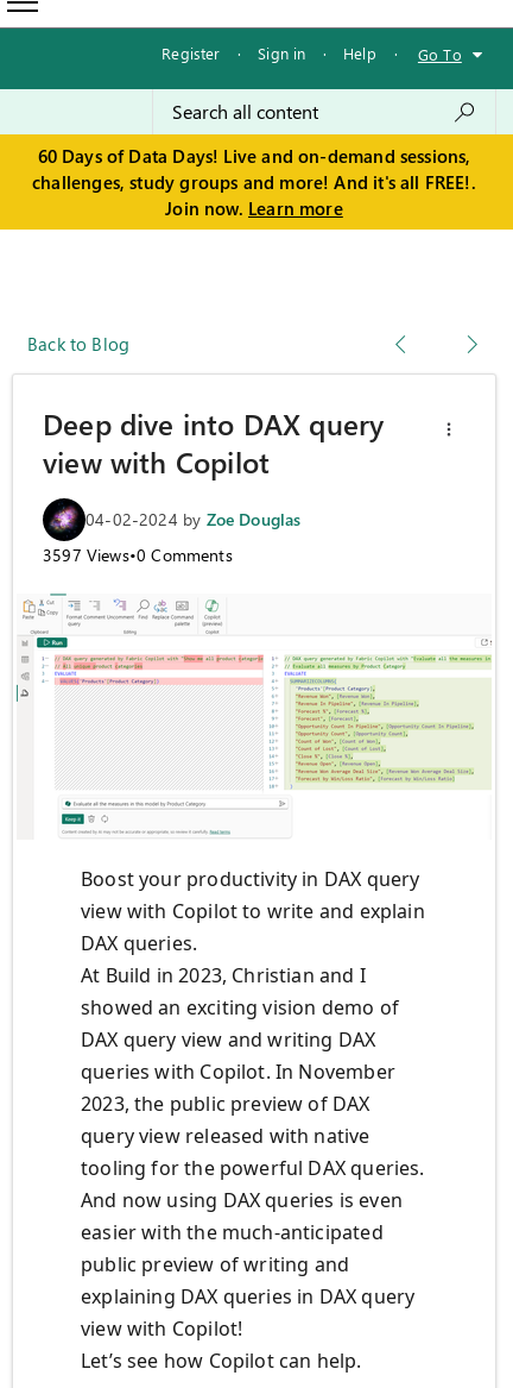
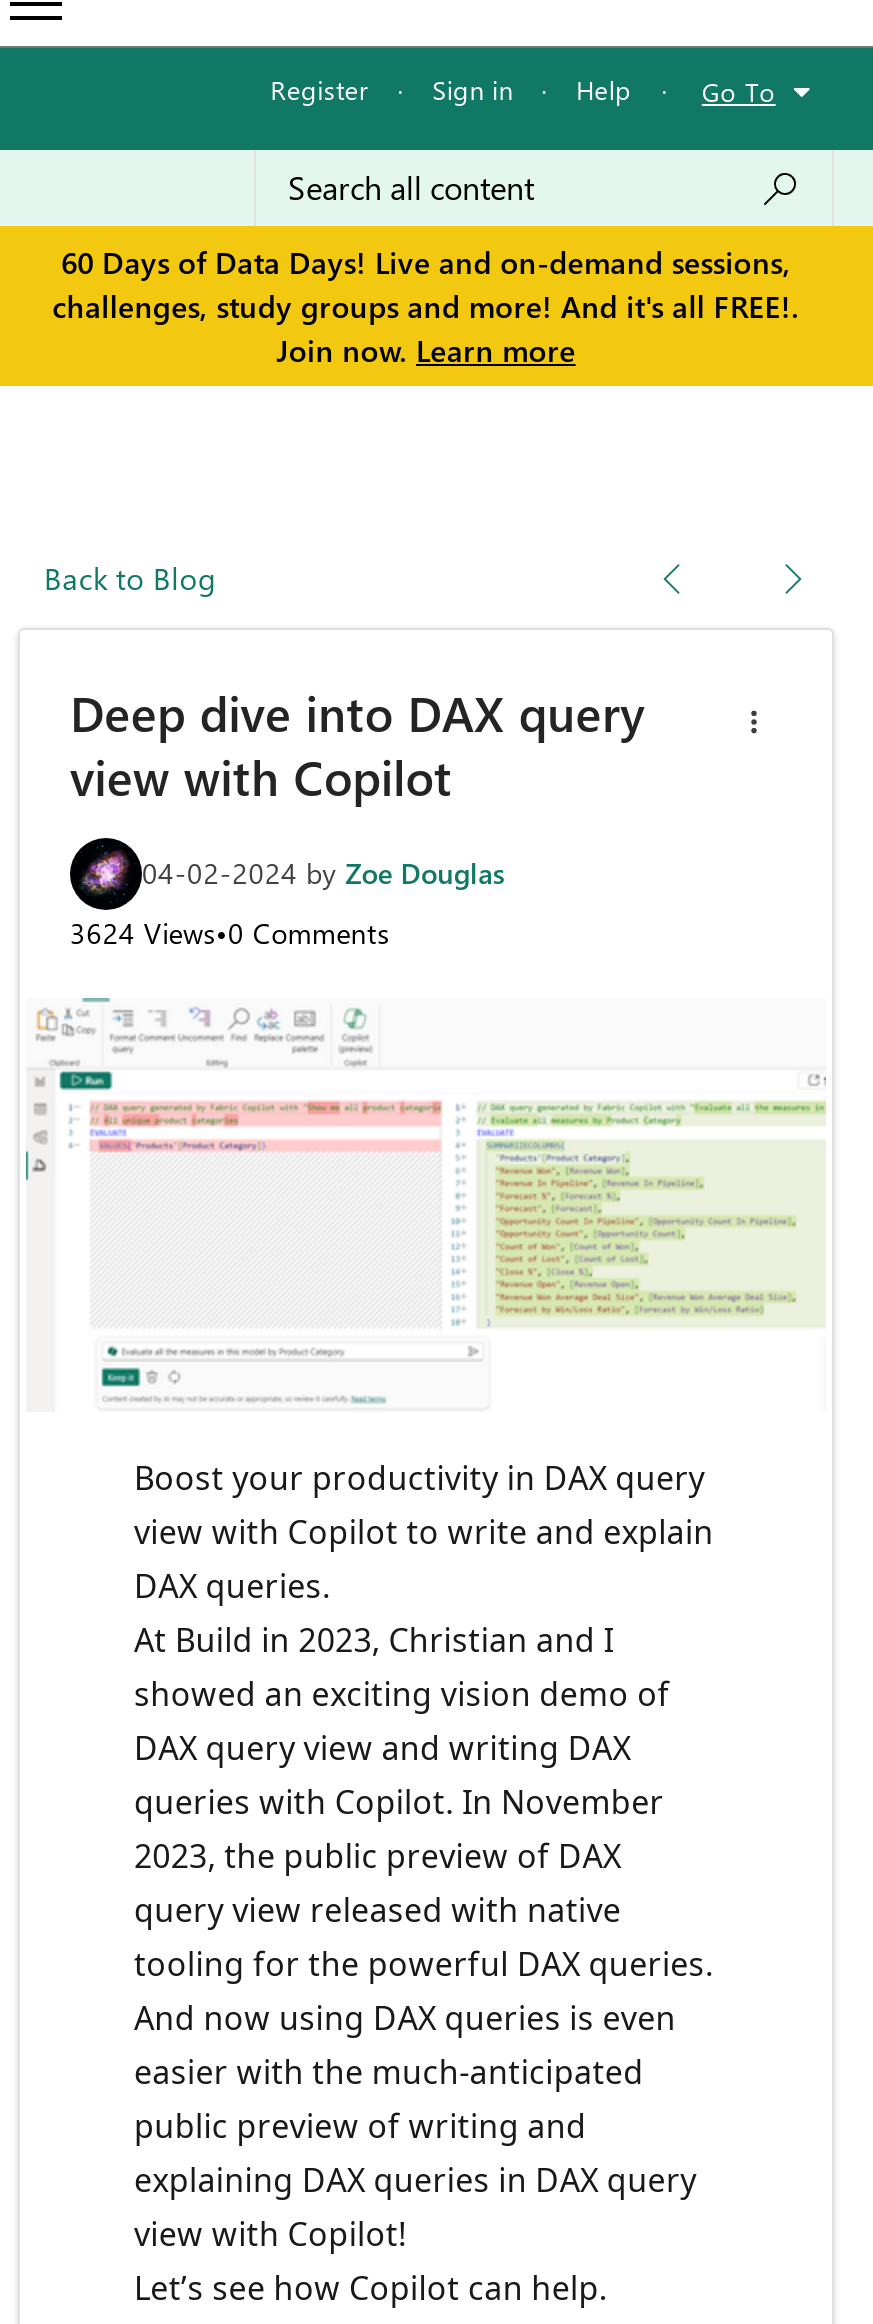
- 3597 Views•0 Comments
+ 3624 Views•0 Comments
